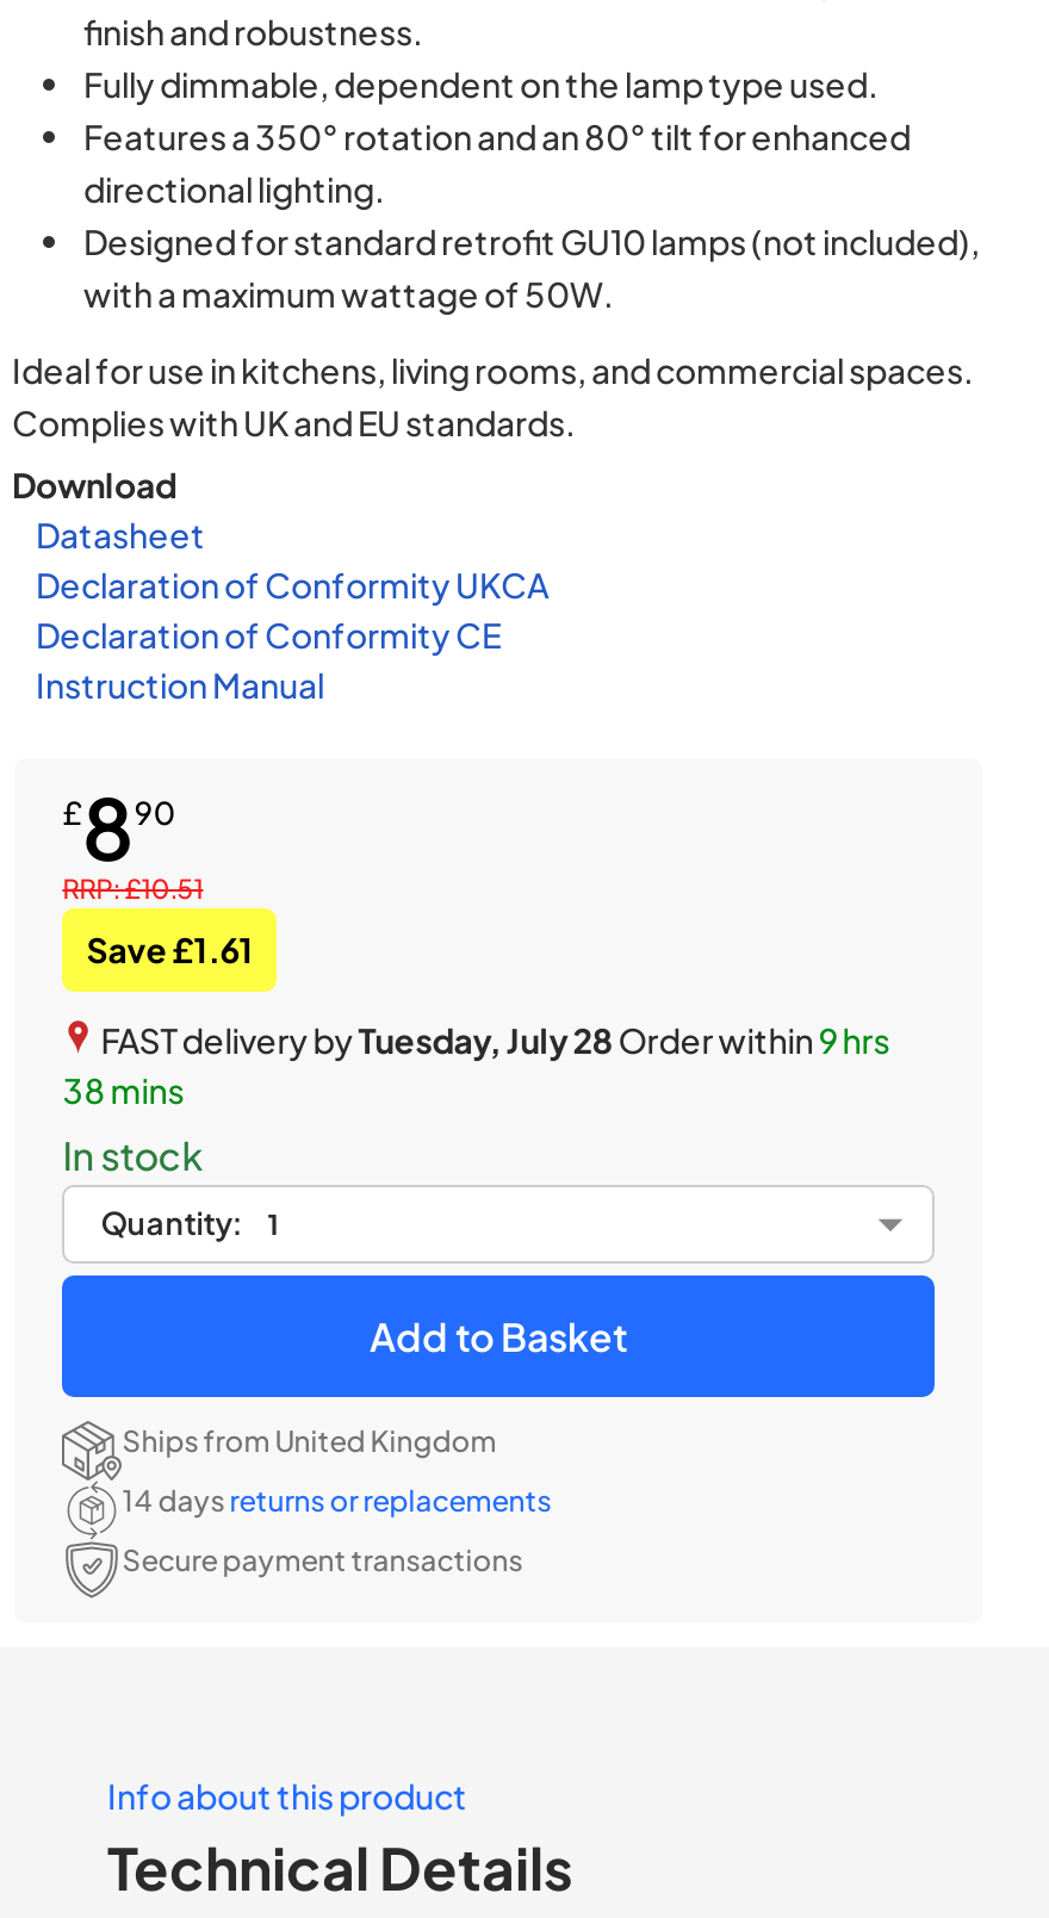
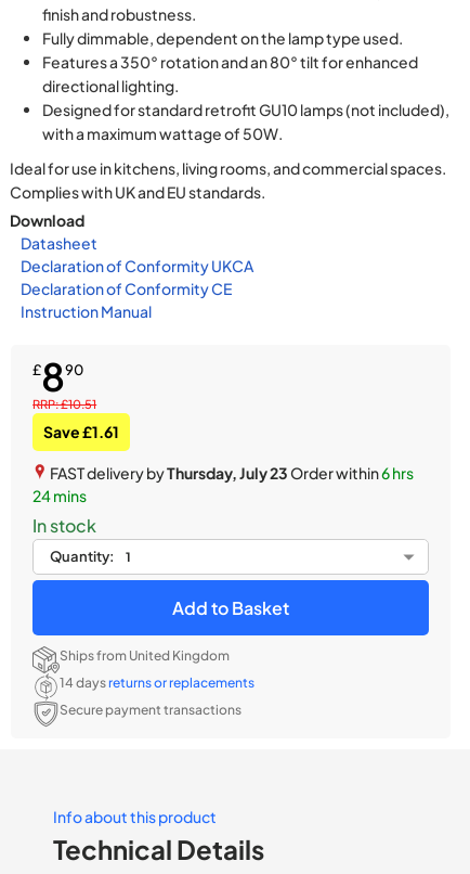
- FAST delivery byTuesday, July 28 Order within 9 hrs
+ FAST delivery byThursday, July 23 Order within 6 hrs

- 38 mins
+ 24 mins
